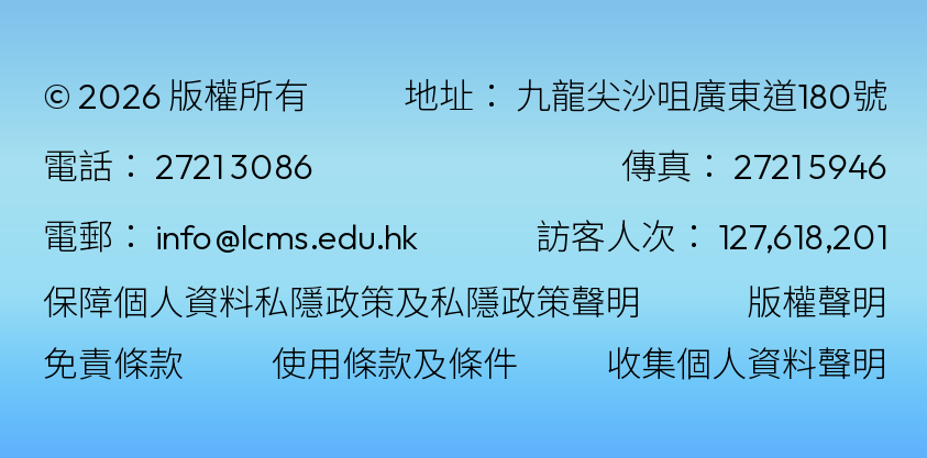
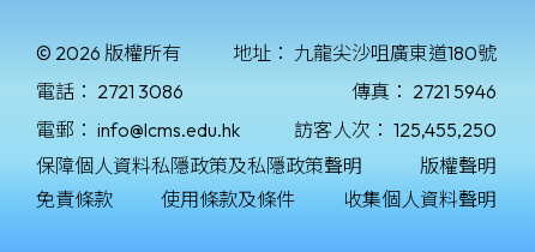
- 訪客人次： 127,618,201
+ 訪客人次： 125,455,250
